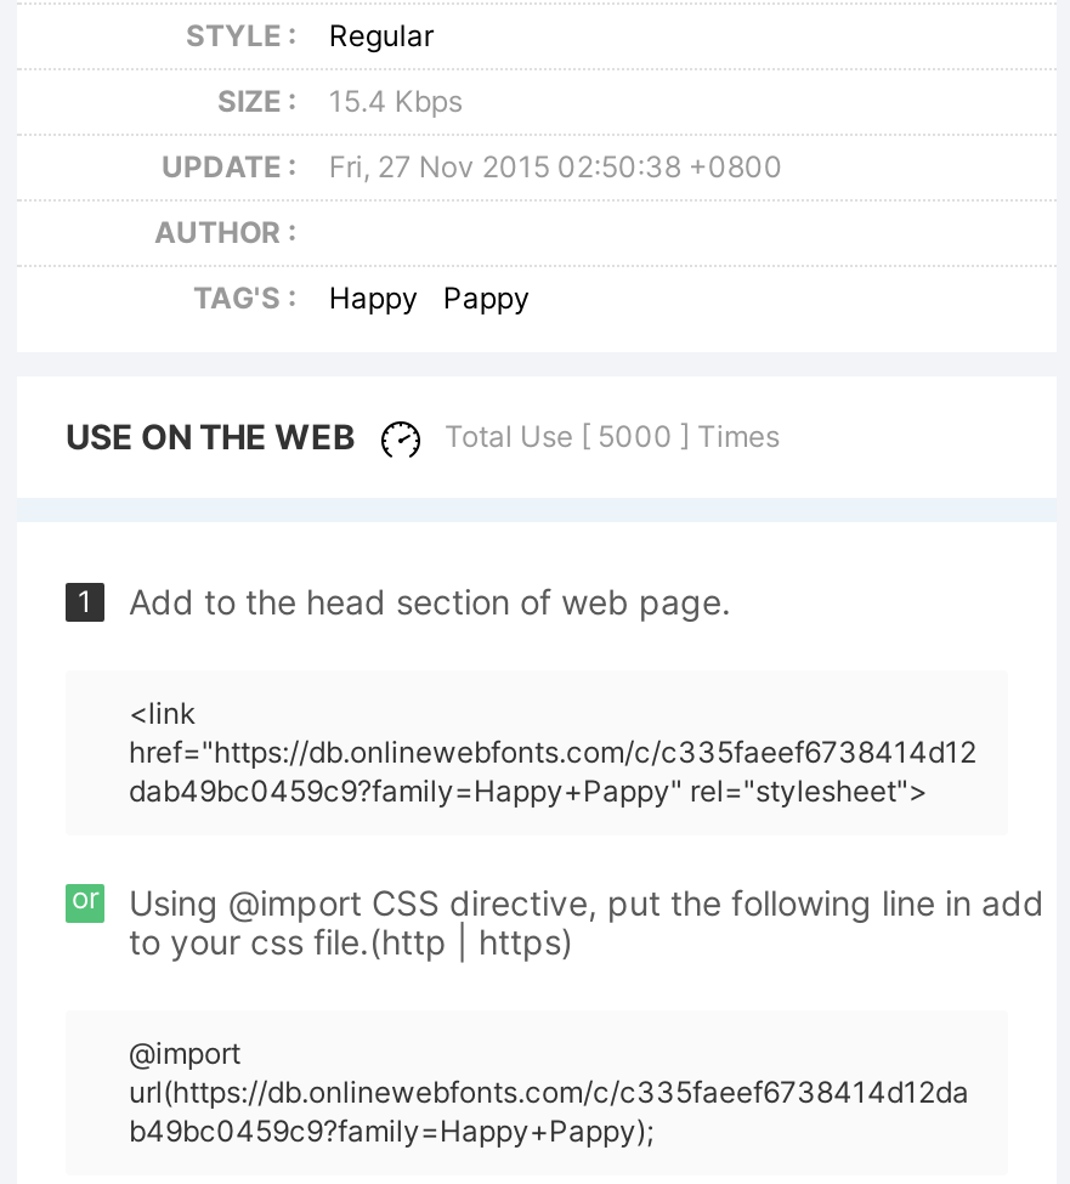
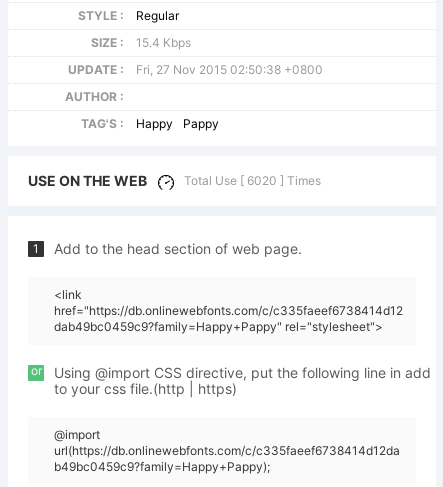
- Total Use [ 5000 ] Times
+ Total Use [ 6020 ] Times
